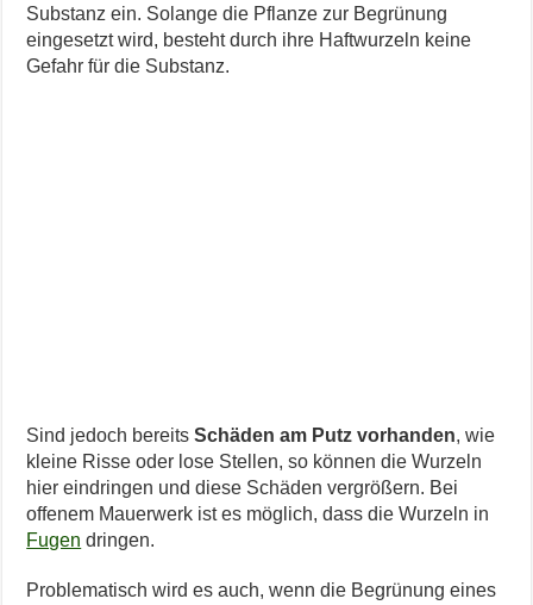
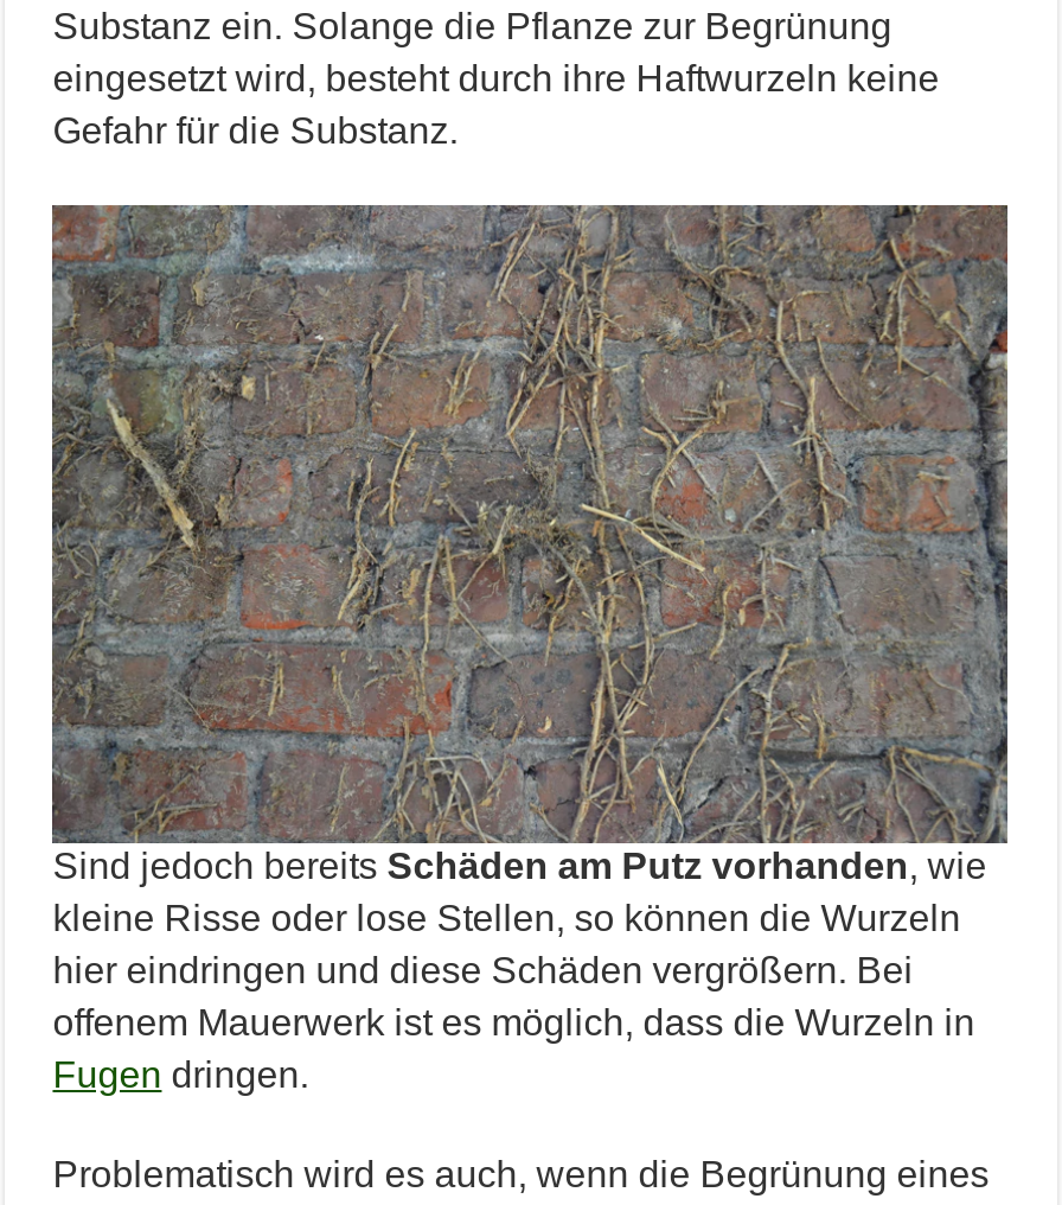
+ [image]
